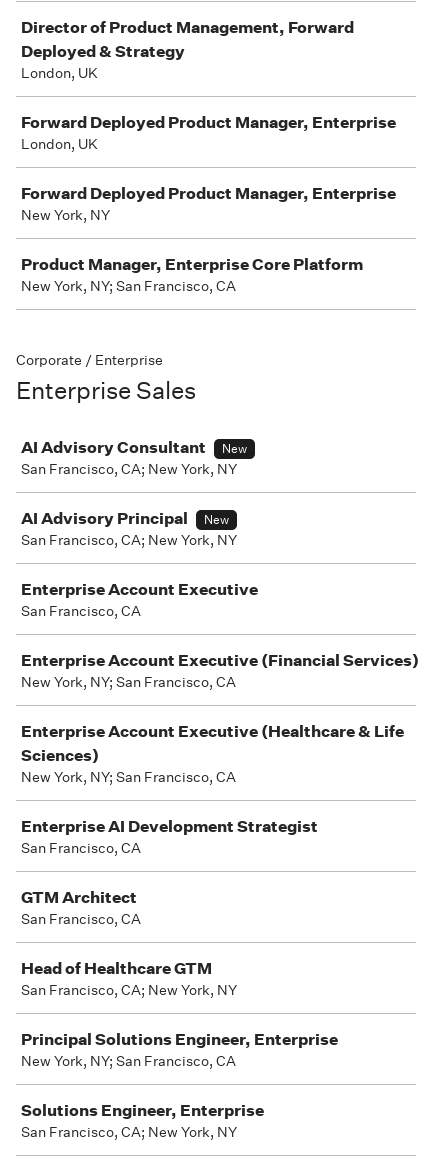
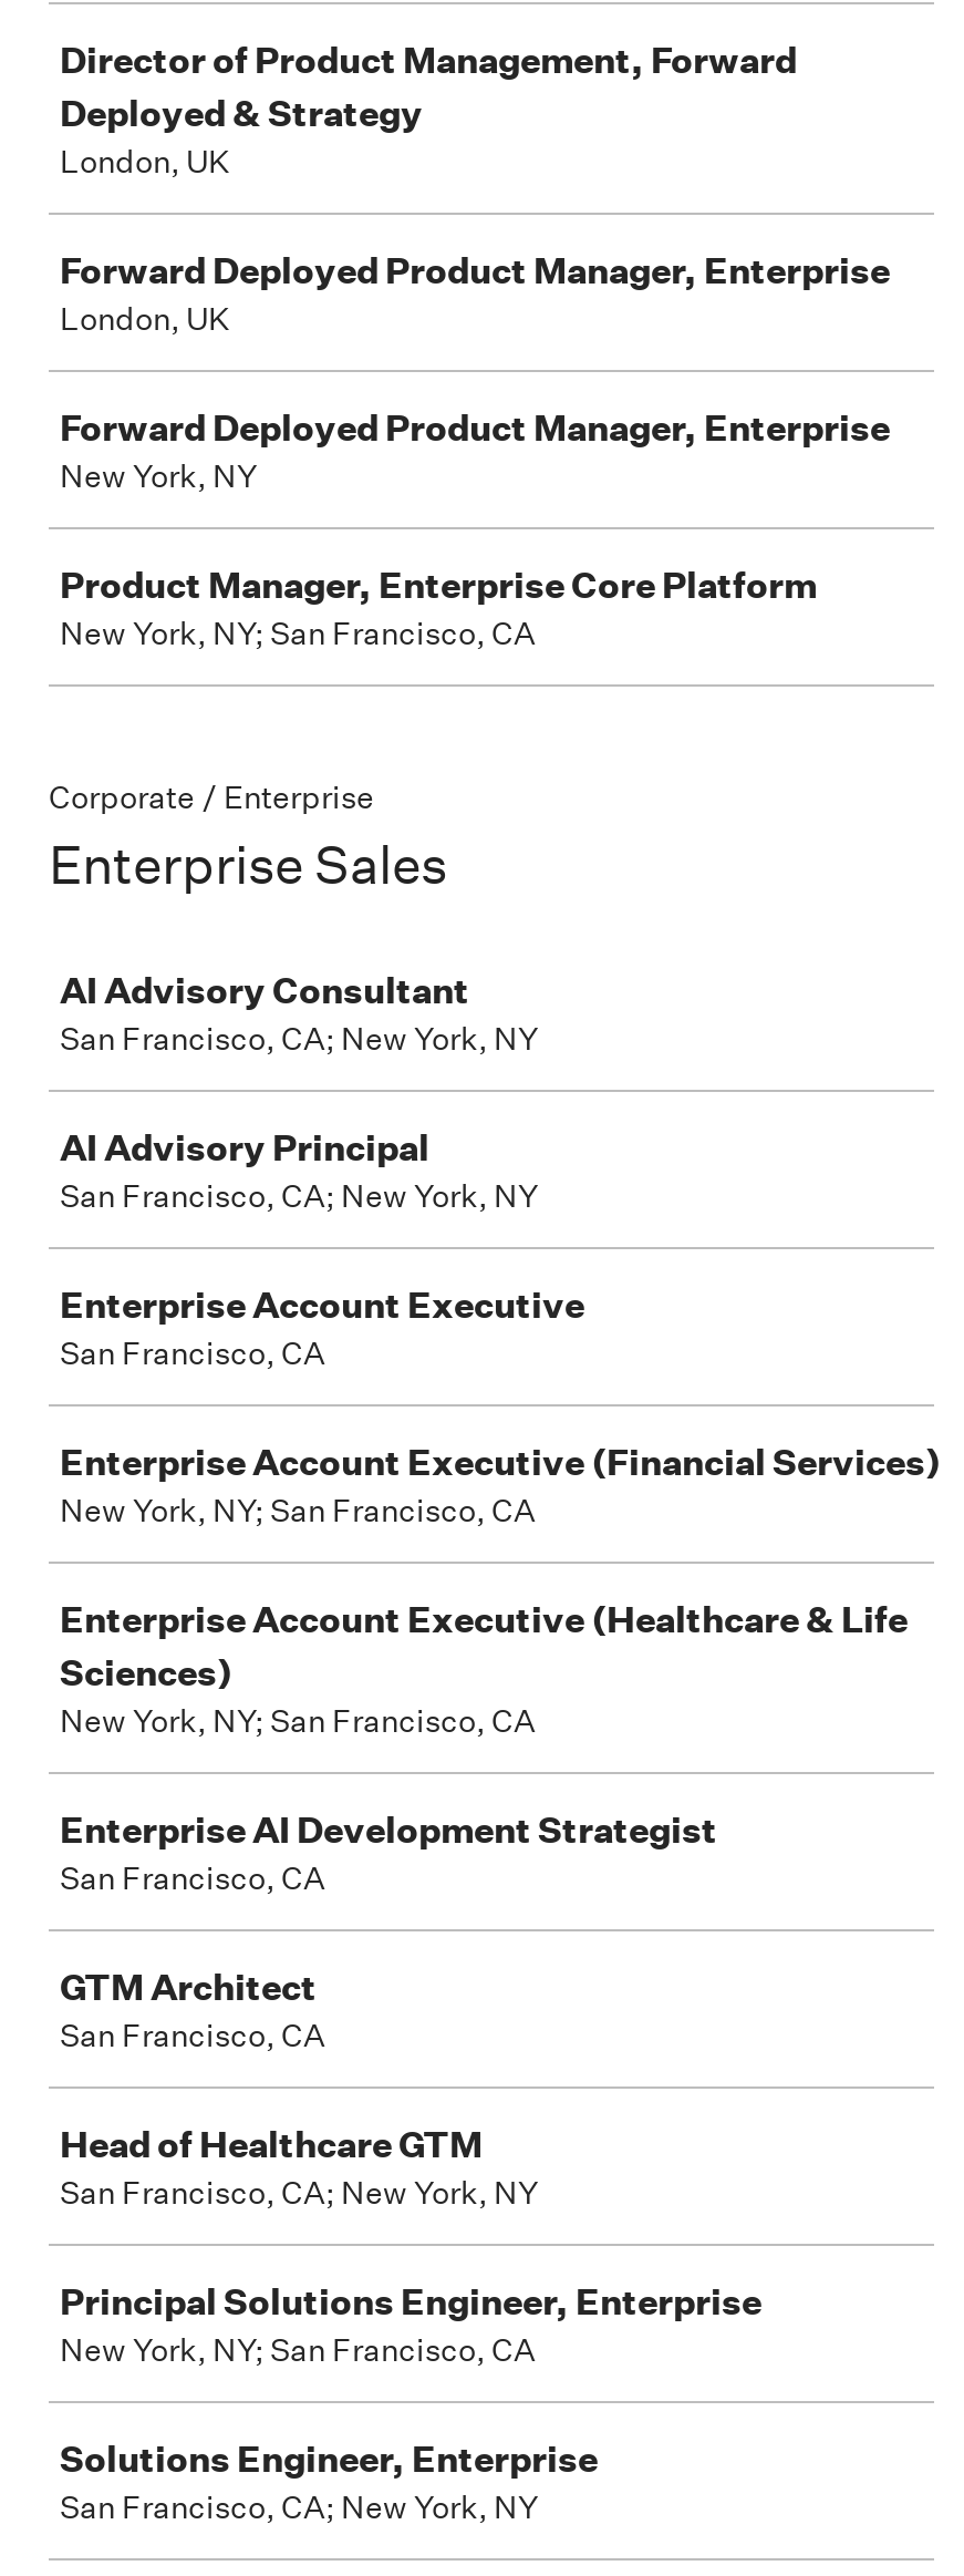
- New

- New
